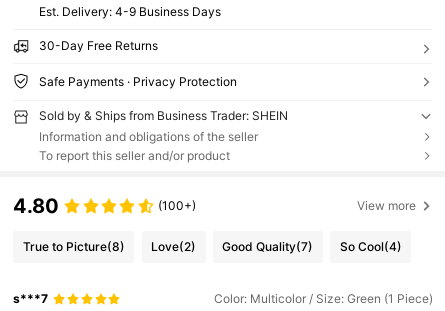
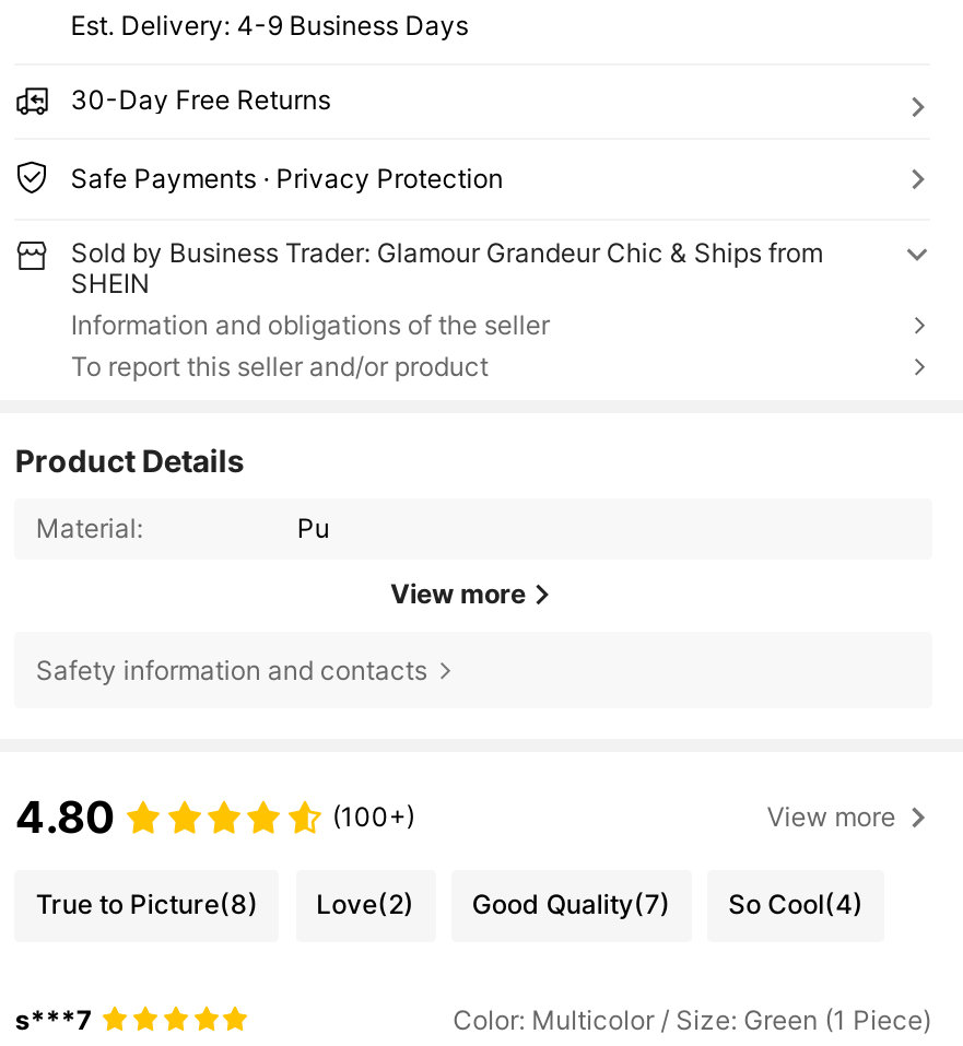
- Sold by & Ships from Business Trader: SHEIN
+ Sold by Business Trader: Glamour Grandeur Chic & Ships from
+ SHEIN

+ Product Details
+ Material:
+ Pu
+ View more
+ Safety information and contacts
